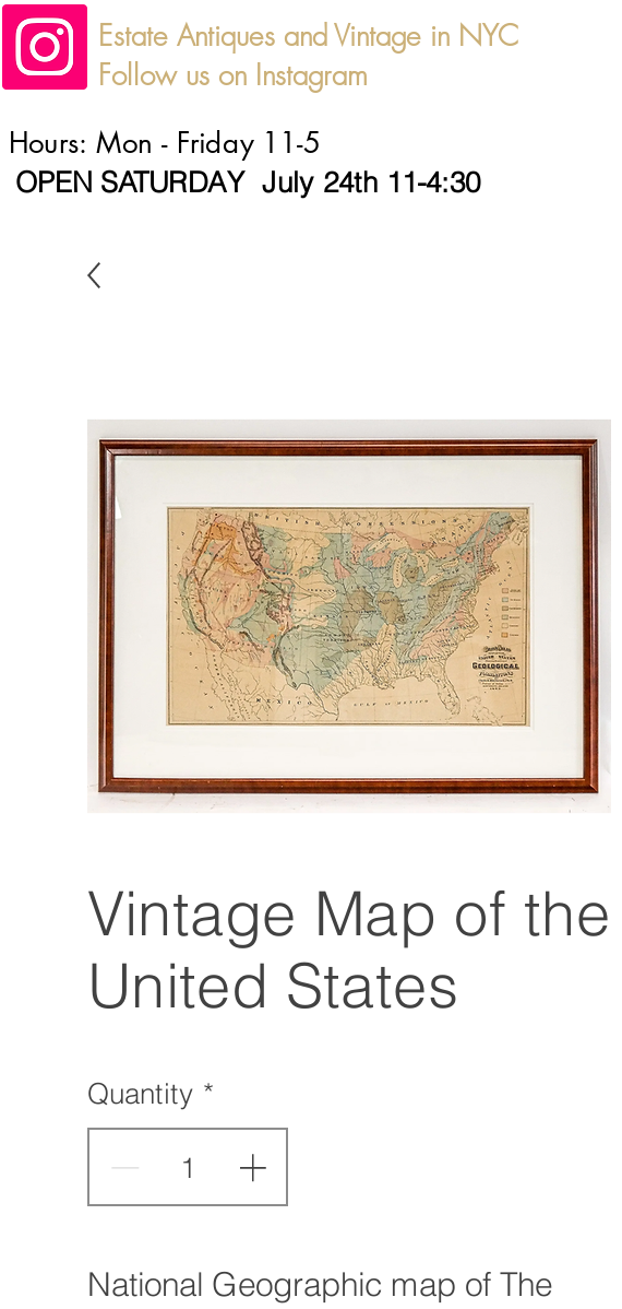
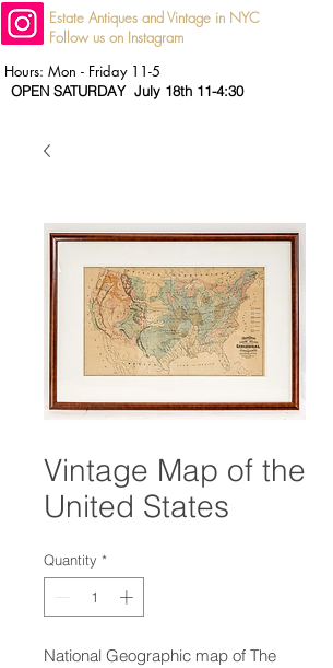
- OPEN SATURDAY July 24th 11-4:30
+ OPEN SATURDAY July 18th 11-4:30
